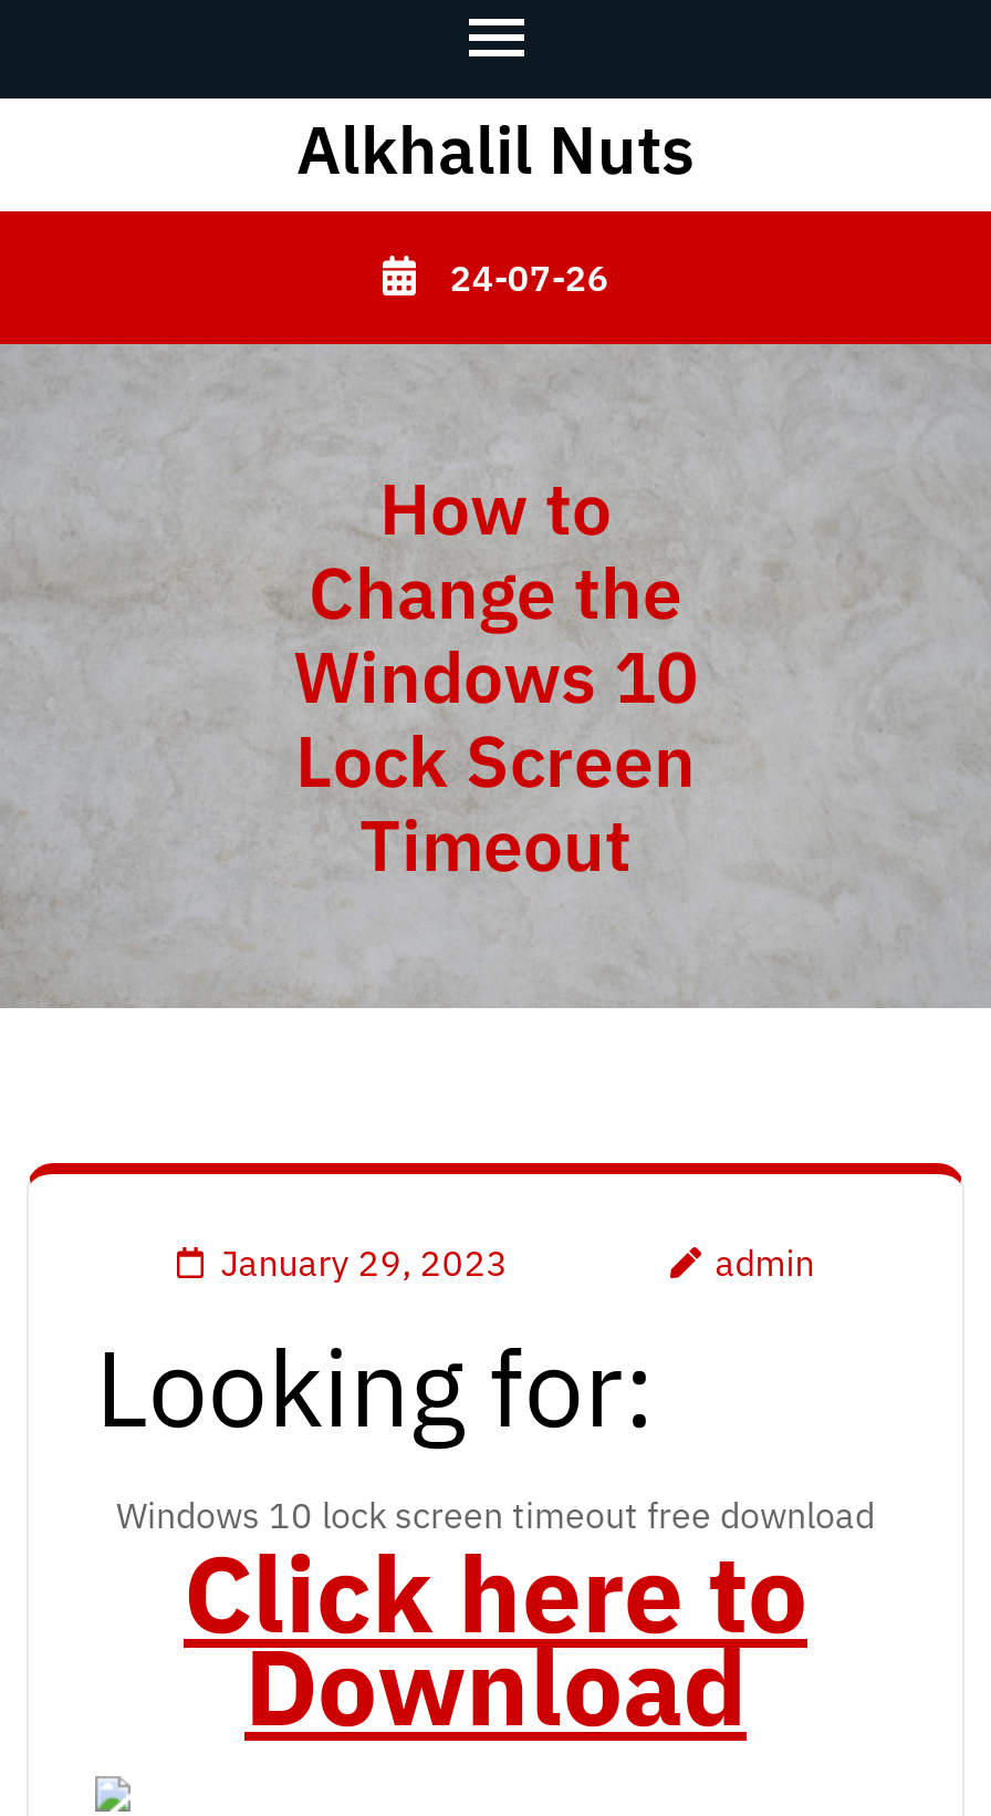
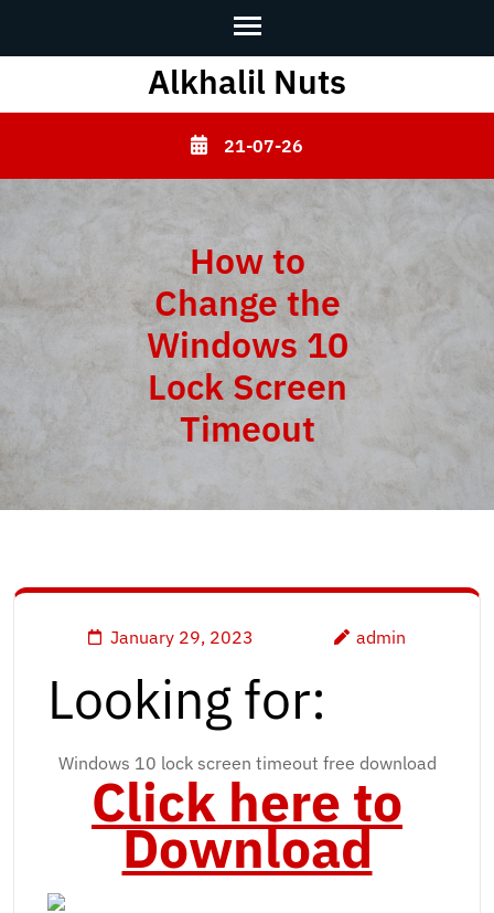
- 24-07-26
+ 21-07-26
